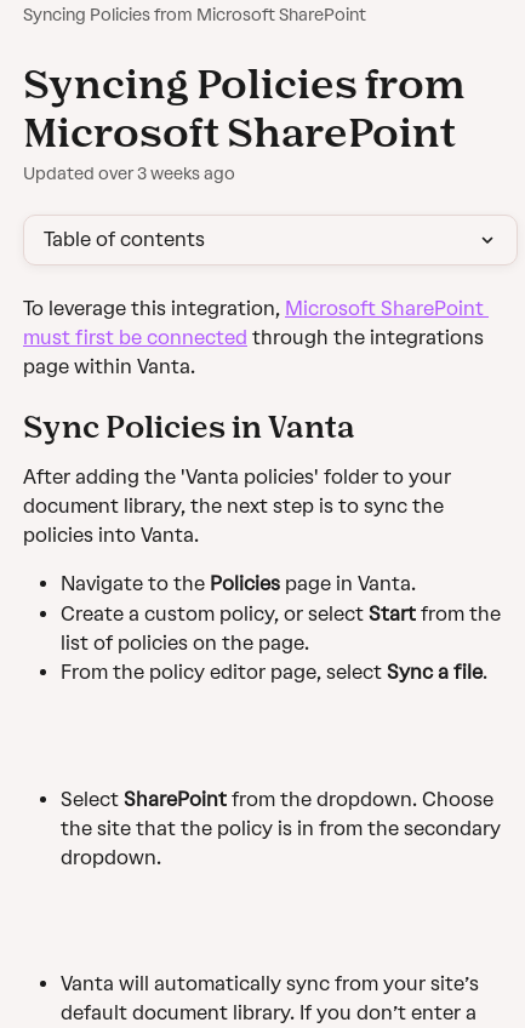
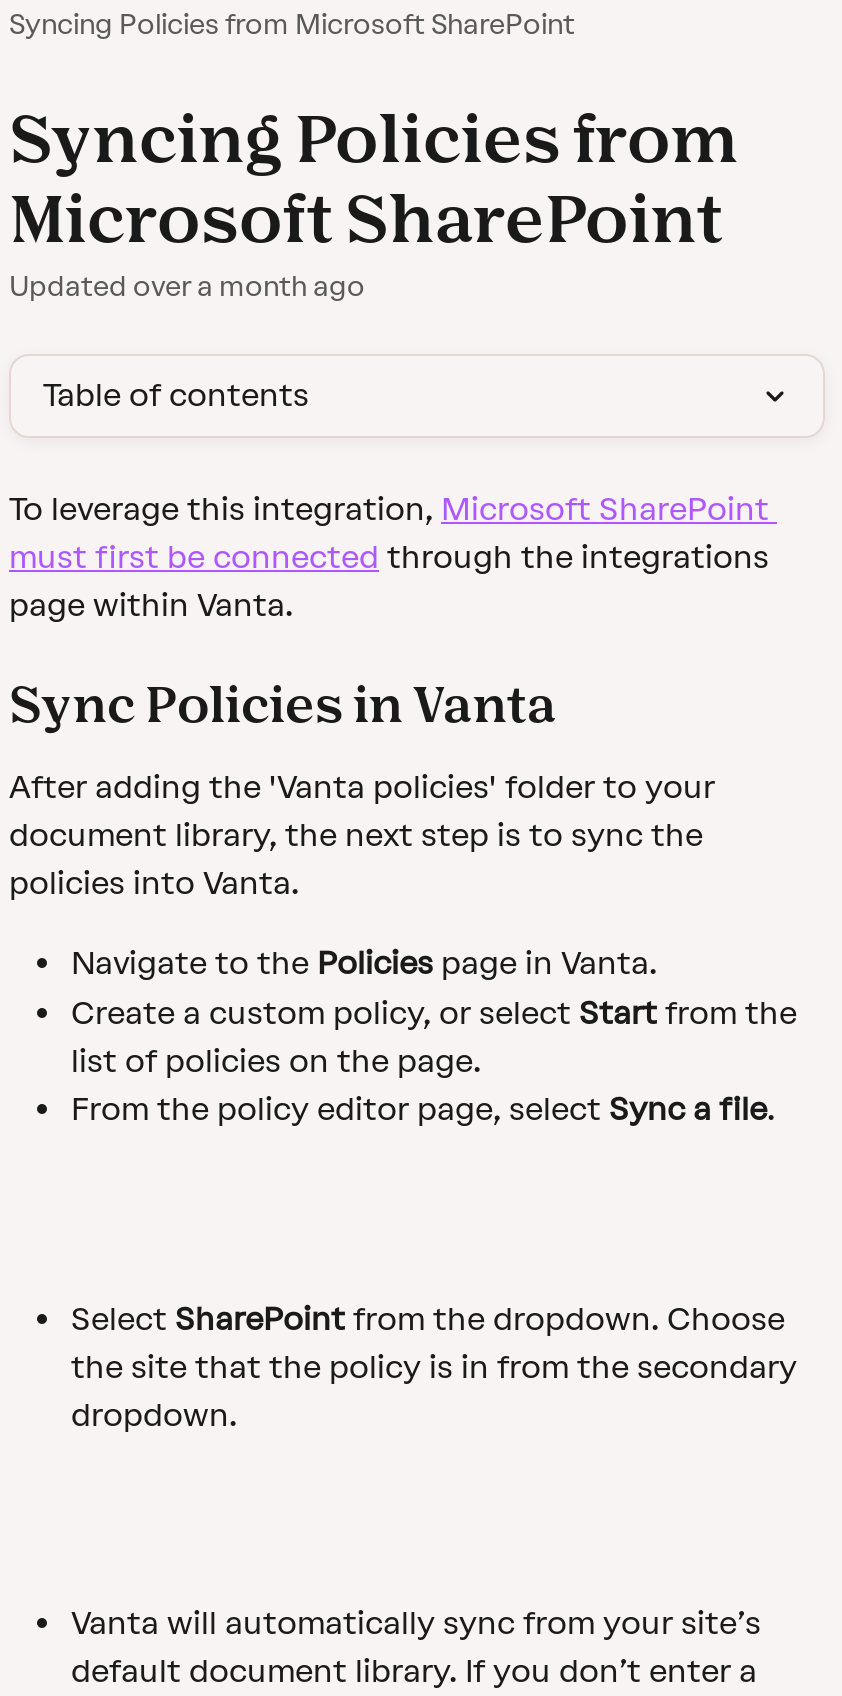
- Updated over 3 weeks ago
+ Updated over a month ago
